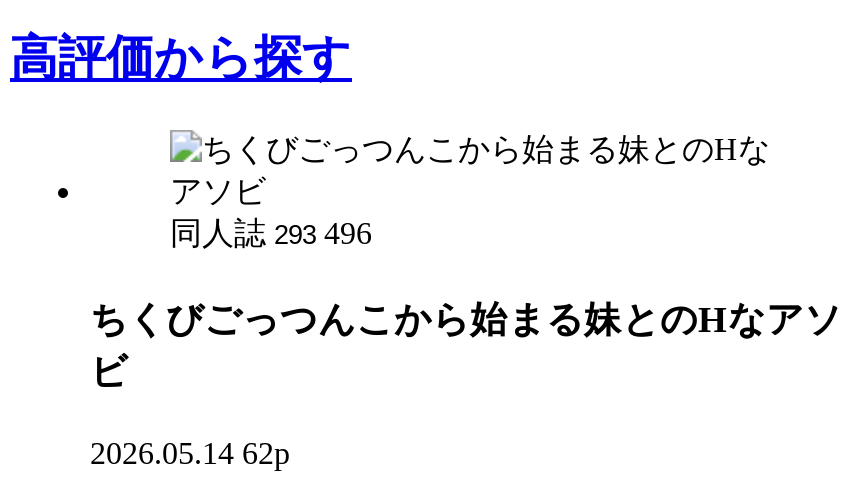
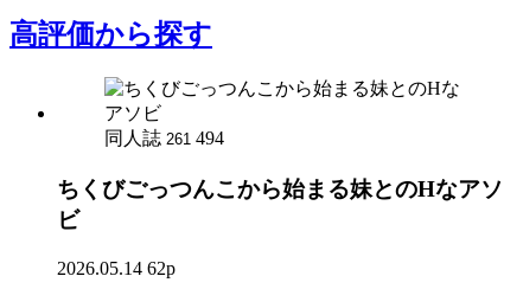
- 同人誌 293 496
+ 同人誌 261 494
